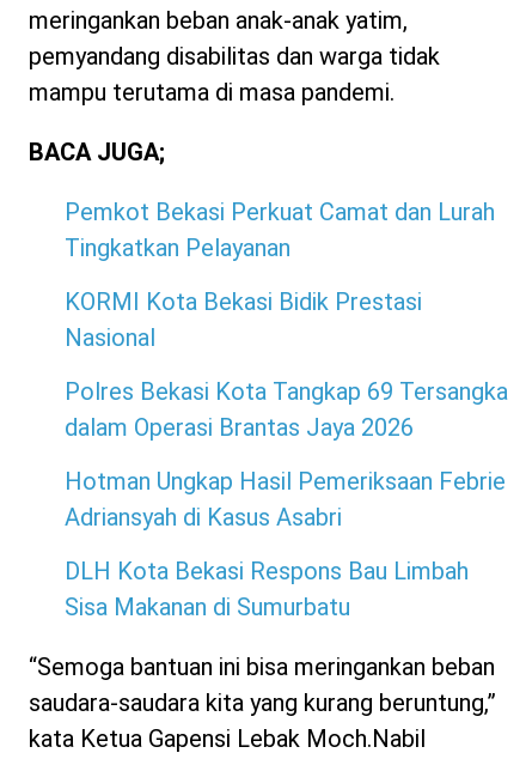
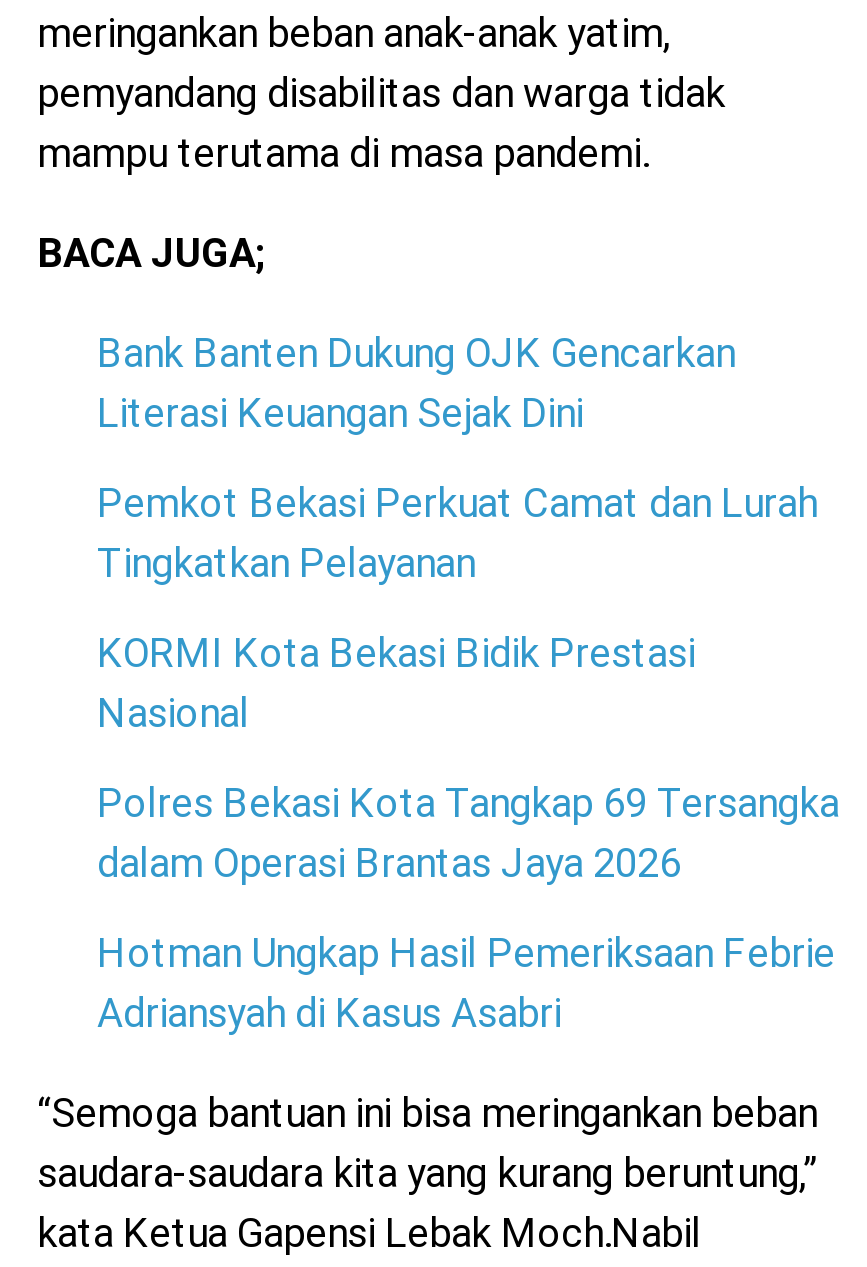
+ Bank Banten Dukung OJK Gencarkan
+ Literasi Keuangan Sejak Dini

moved down: Pemkot Bekasi Perkuat Camat dan Lurah | Tingkatkan Pelayanan | KORMI Kota Bekasi Bidik Prestasi | Nasional | Polres Bekasi Kota Tangkap 69 Tersangka | dalam Operasi Brantas Jaya 2026 | Hotman Ungkap Hasil Pemeriksaan Febrie | Adriansyah di Kasus Asabri

- DLH Kota Bekasi Respons Bau Limbah
- Sisa Makanan di Sumurbatu
